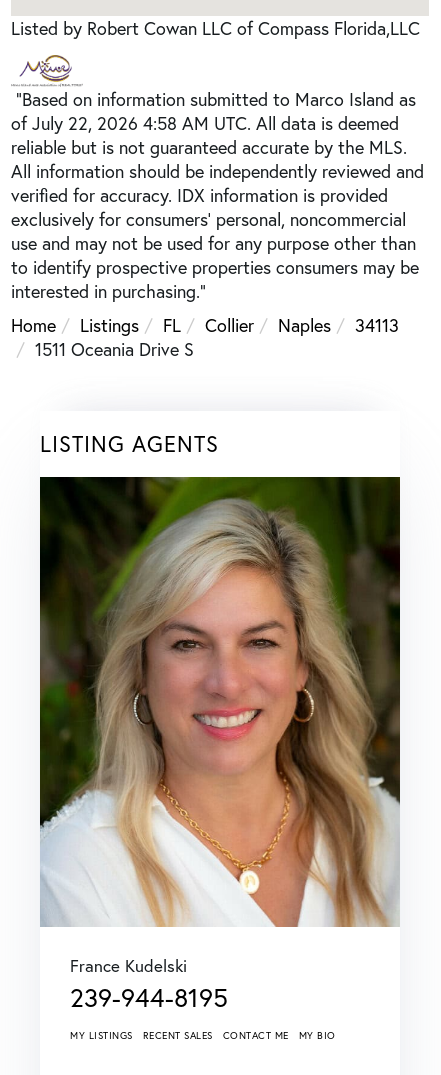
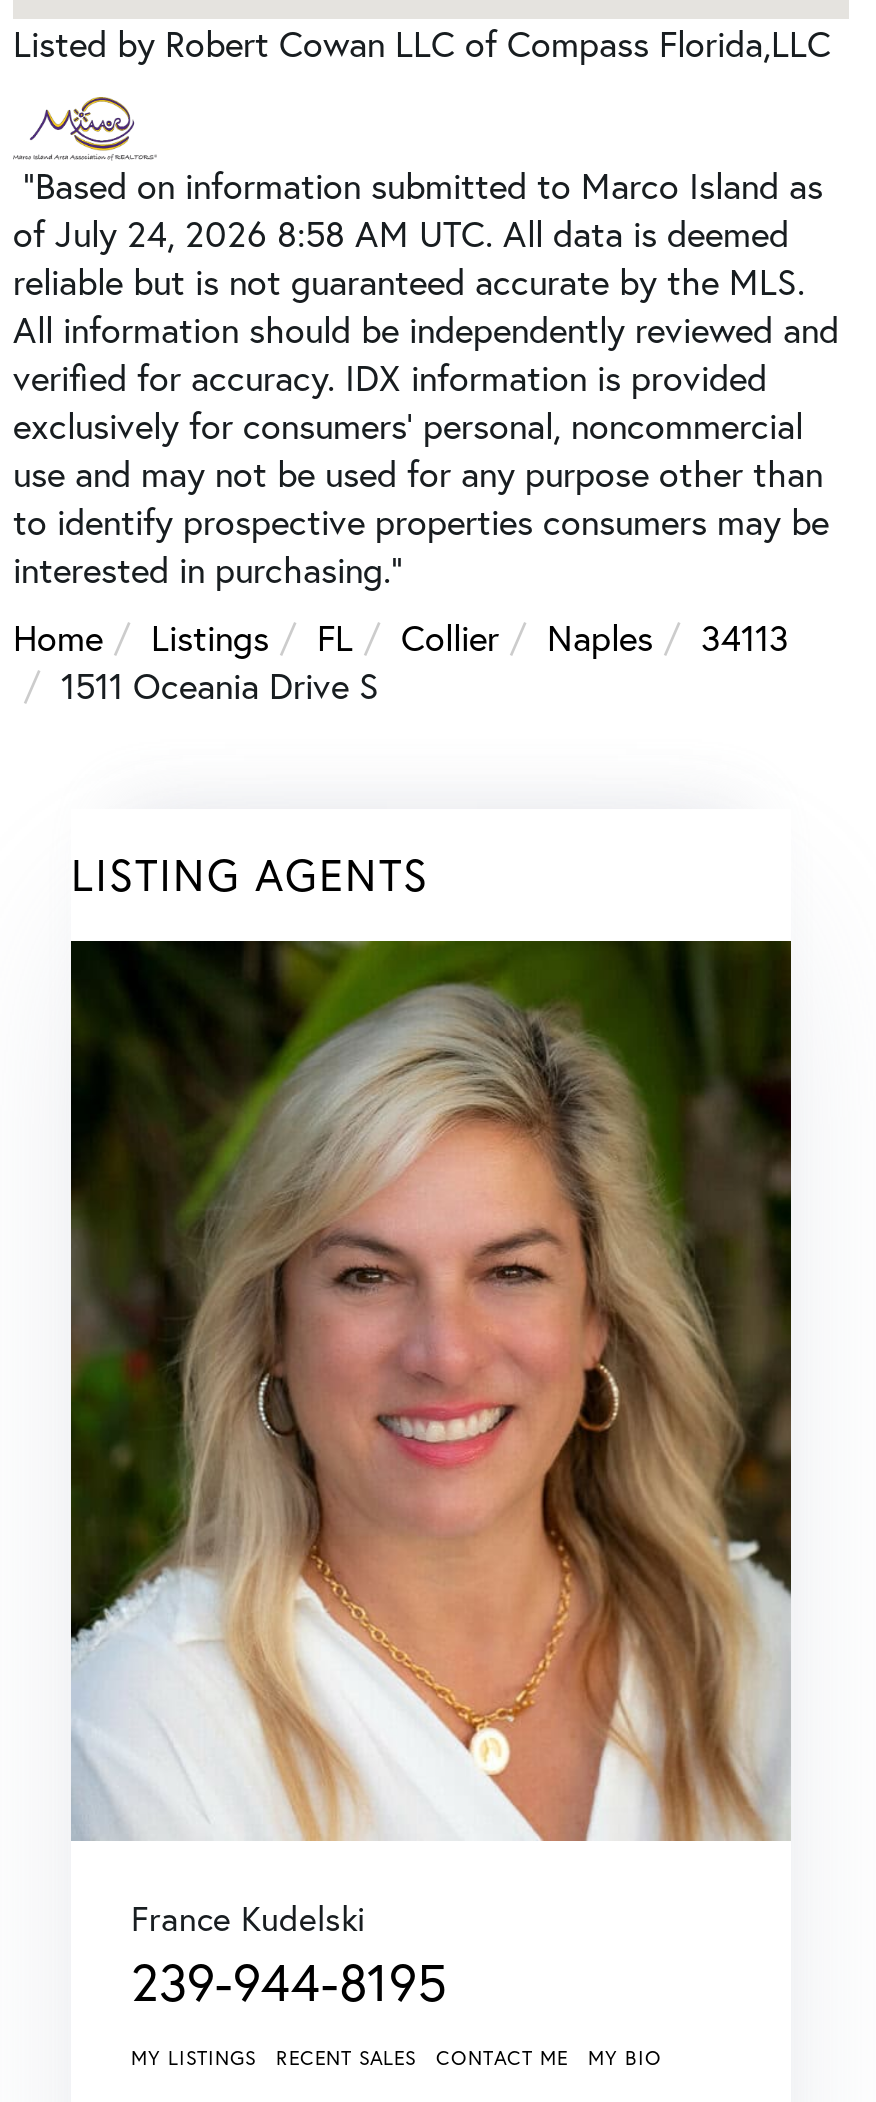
- of July 22, 2026 4:58 AM UTC. All data is deemed
+ of July 24, 2026 8:58 AM UTC. All data is deemed
